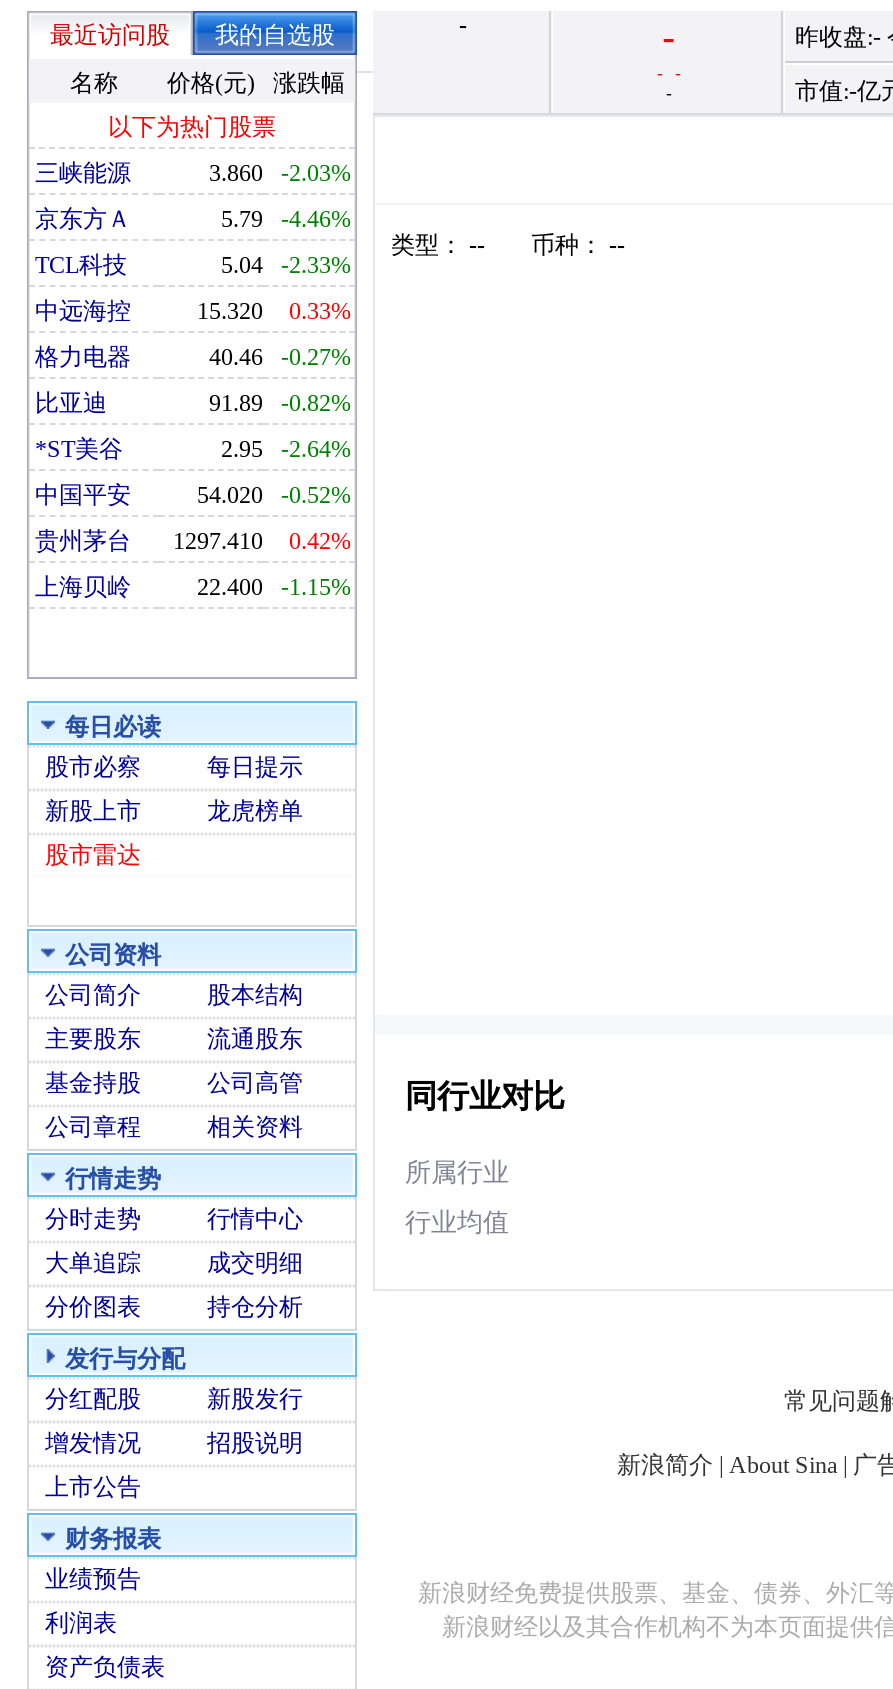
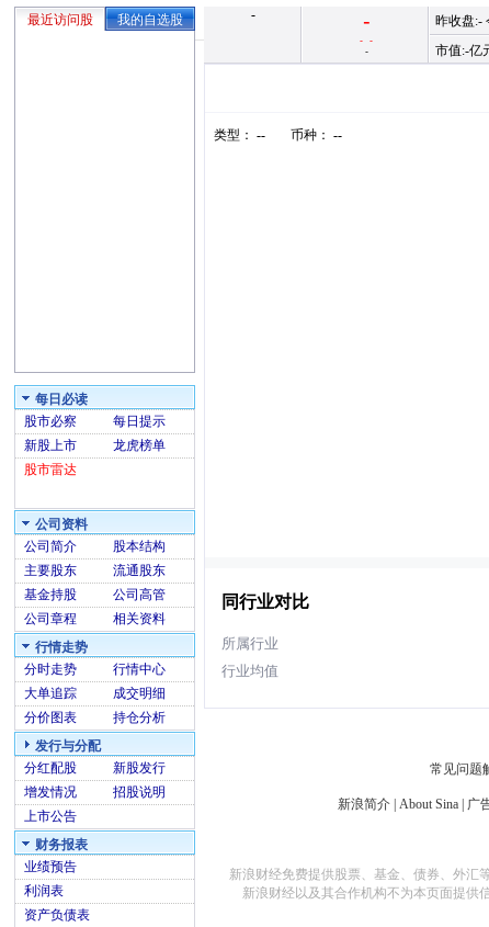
- 名称
- 价格(元)
- 涨跌幅
- 以下为热门股票
- 三峡能源
- 3.860
- -2.03%
- 京东方Ａ
- 5.79
- -4.46%
- TCL科技
- 5.04
- -2.33%
- 中远海控
- 15.320
- 0.33%
- 格力电器
- 40.46
- -0.27%
- 比亚迪
- 91.89
- -0.82%
- *ST美谷
- 2.95
- -2.64%
- 中国平安
- 54.020
- -0.52%
- 贵州茅台
- 1297.410
- 0.42%
- 上海贝岭
- 22.400
- -1.15%
